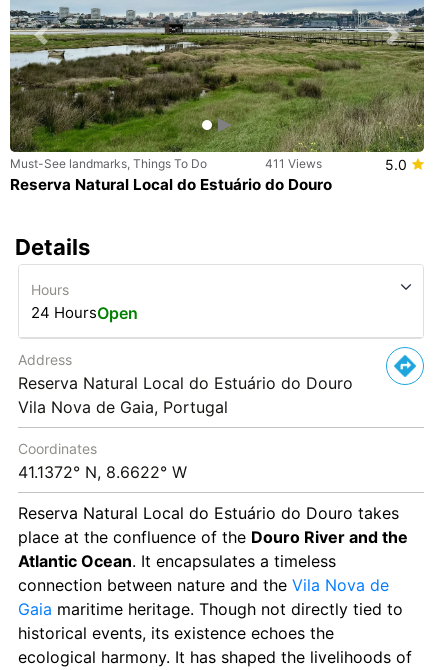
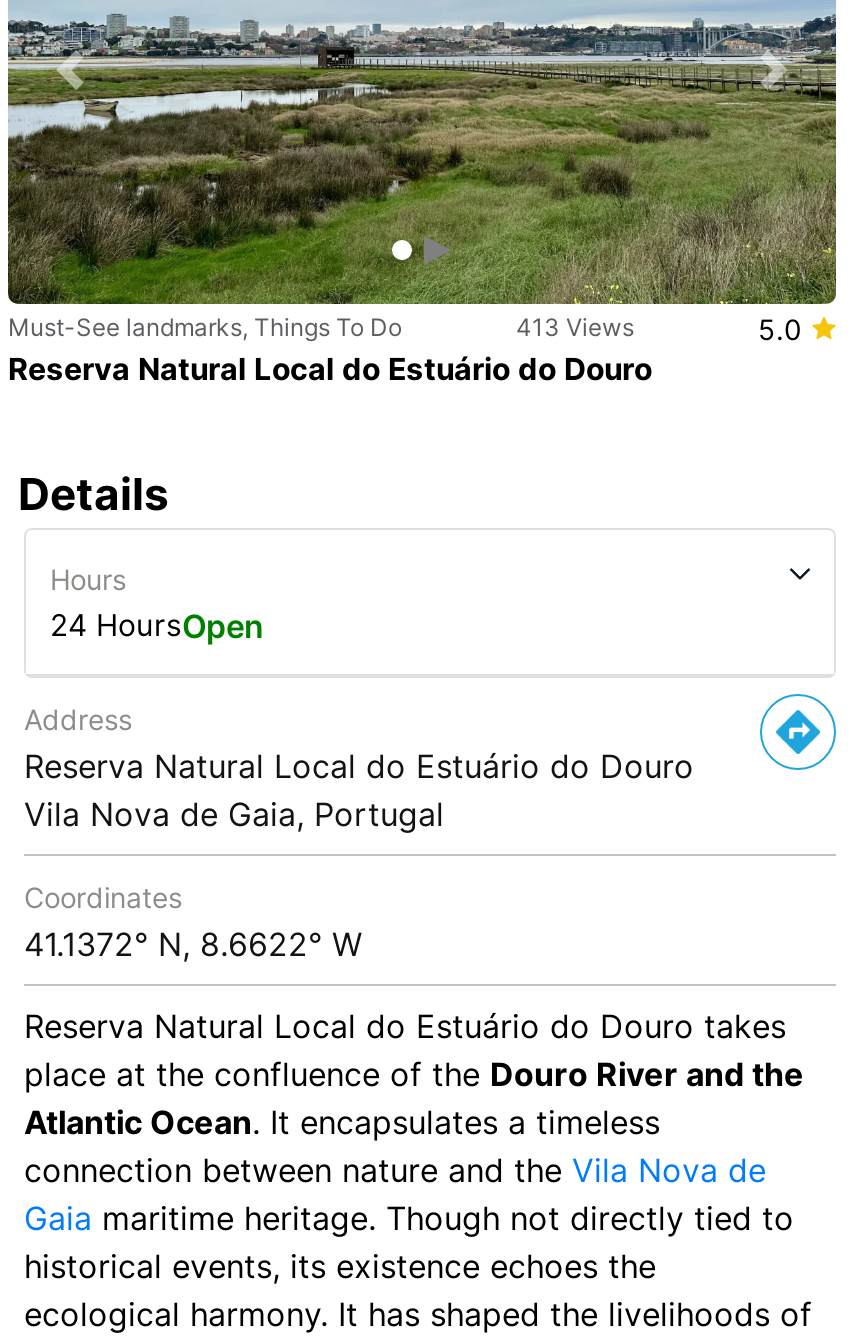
- 411 Views
+ 413 Views
